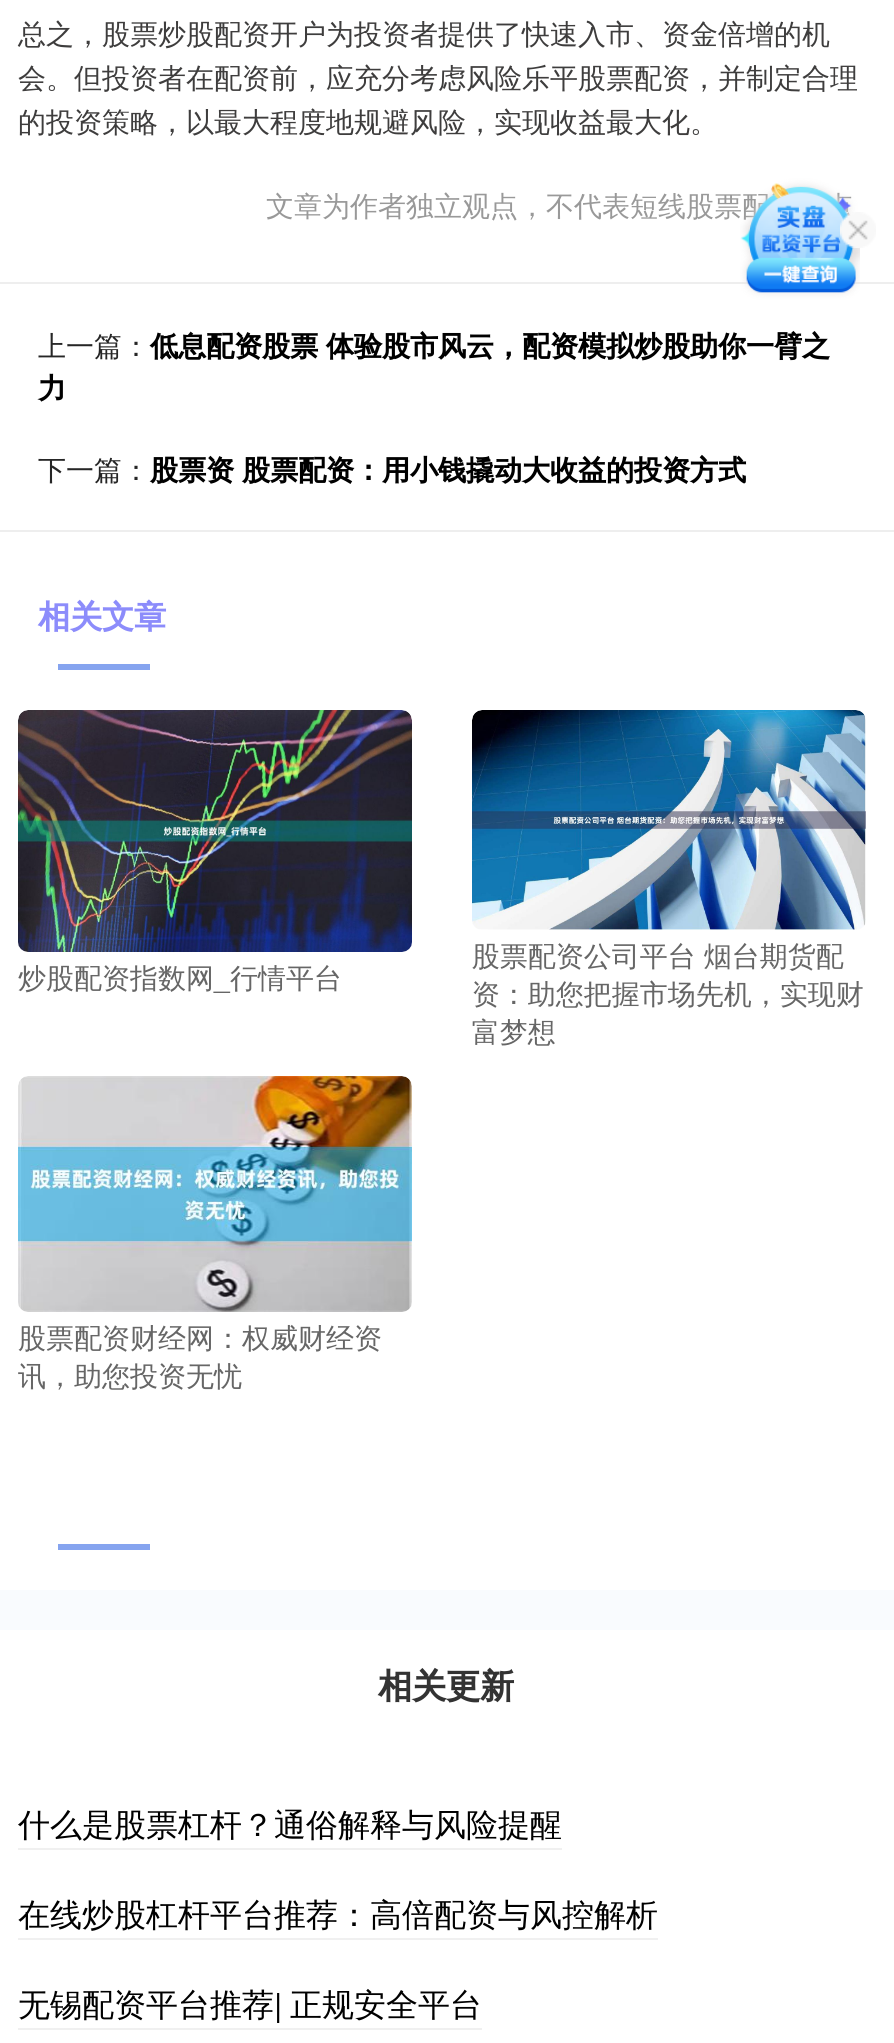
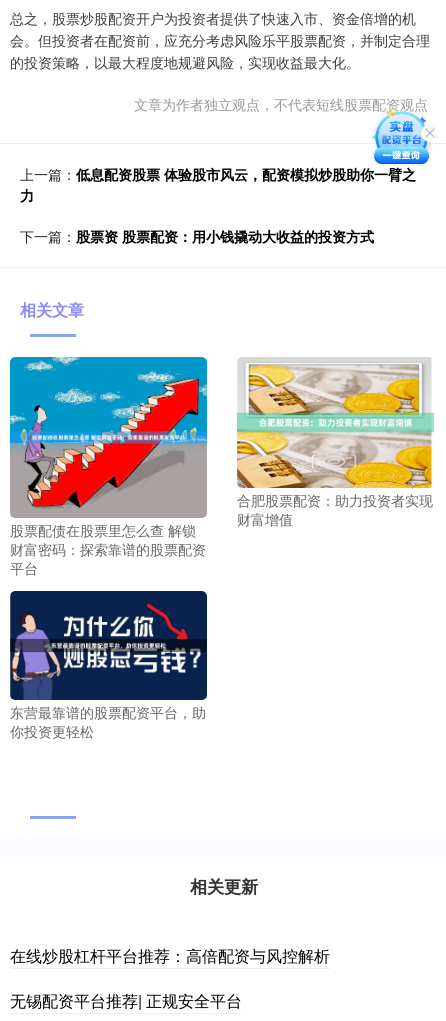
- [image]
+ [image]

- [image]
- 炒股配资指数网_行情平台
+ [image]
+ 股票配债在股票里怎么查 解锁
+ 财富密码：探索靠谱的股票配资
+ 平台

- [image]
- 股票配资公司平台 烟台期货配
- 资：助您把握市场先机，实现财
- 富梦想
+ [image]
+ 合肥股票配资：助力投资者实现
+ 财富增值

- [image]
- 股票配资财经网：权威财经资
- 讯，助您投资无忧
+ [image]
+ 东营最靠谱的股票配资平台，助
+ 你投资更轻松

moved down: 相关更新

- 什么是股票杠杆？通俗解释与风险提醒
